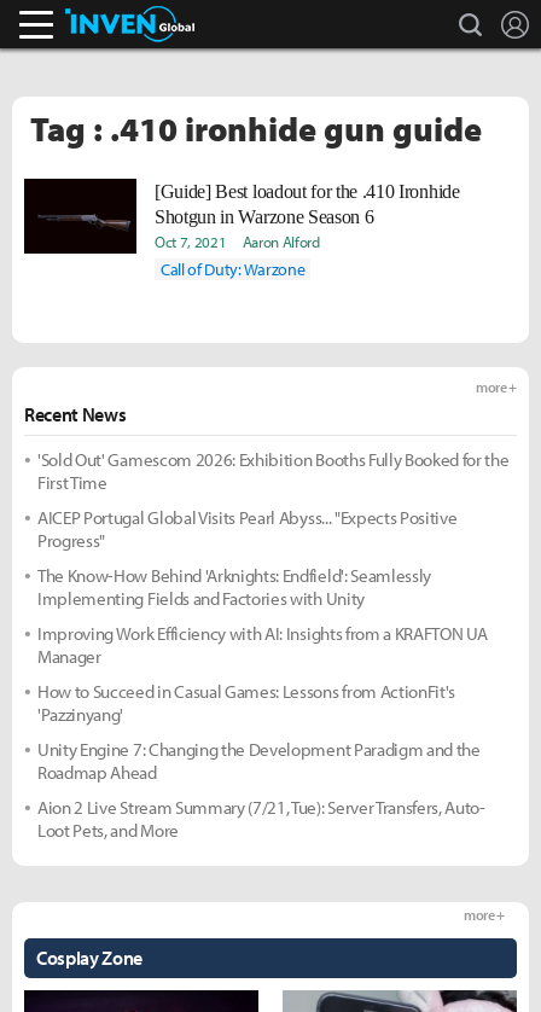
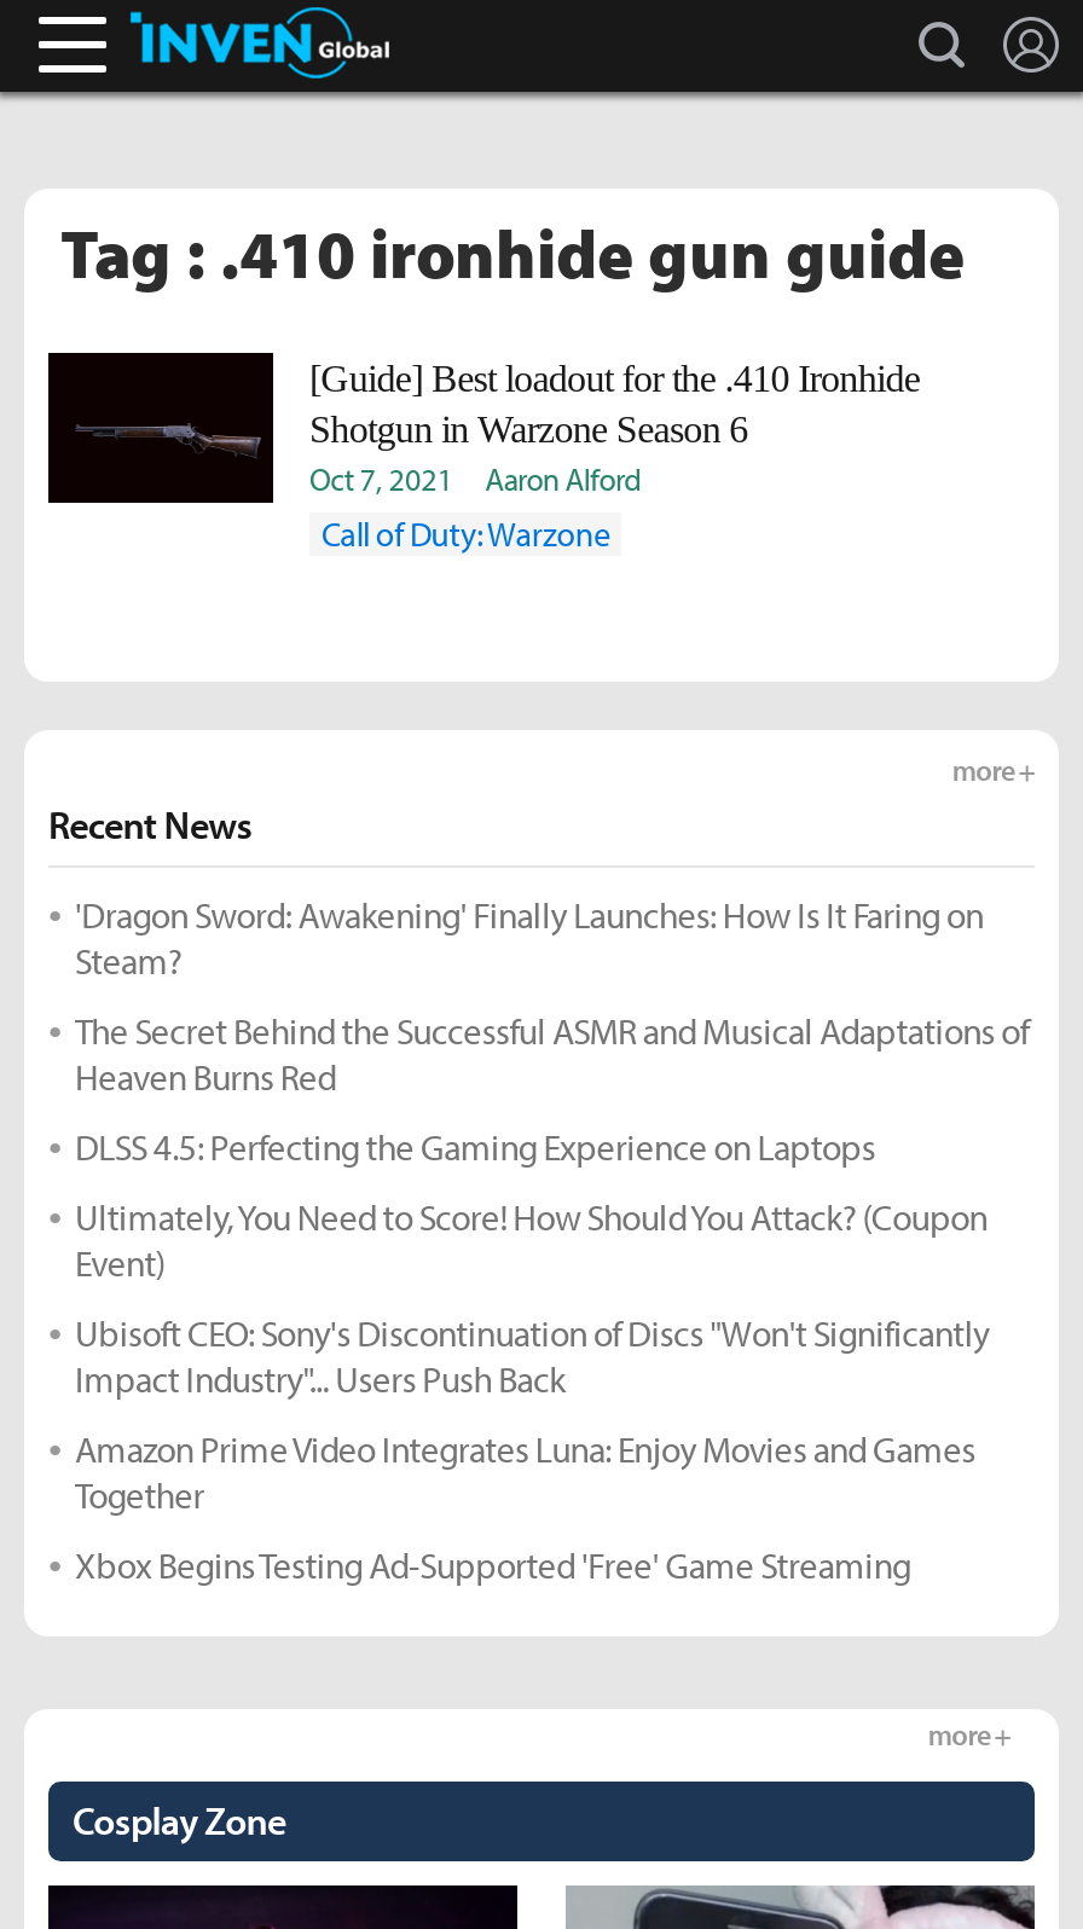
- 'Sold Out' Gamescom 2026: Exhibition Booths Fully Booked for the
- First Time
+ 'Dragon Sword: Awakening' Finally Launches: How Is It Faring on
+ Steam?

- AICEP Portugal Global Visits Pearl Abyss... "Expects Positive
- Progress"
+ The Secret Behind the Successful ASMR and Musical Adaptations of
+ Heaven Burns Red

- The Know-How Behind 'Arknights: Endfield': Seamlessly
- Implementing Fields and Factories with Unity
+ DLSS 4.5: Perfecting the Gaming Experience on Laptops

- Improving Work Efficiency with AI: Insights from a KRAFTON UA
- Manager
+ Ultimately, You Need to Score! How Should You Attack? (Coupon
+ Event)

- How to Succeed in Casual Games: Lessons from ActionFit's
- 'Pazzinyang'
+ Ubisoft CEO: Sony's Discontinuation of Discs "Won't Significantly
+ Impact Industry"... Users Push Back

- Unity Engine 7: Changing the Development Paradigm and the
- Roadmap Ahead
+ Amazon Prime Video Integrates Luna: Enjoy Movies and Games
+ Together

- Aion 2 Live Stream Summary (7/21, Tue): Server Transfers, Auto-
- Loot Pets, and More
+ Xbox Begins Testing Ad-Supported 'Free' Game Streaming
